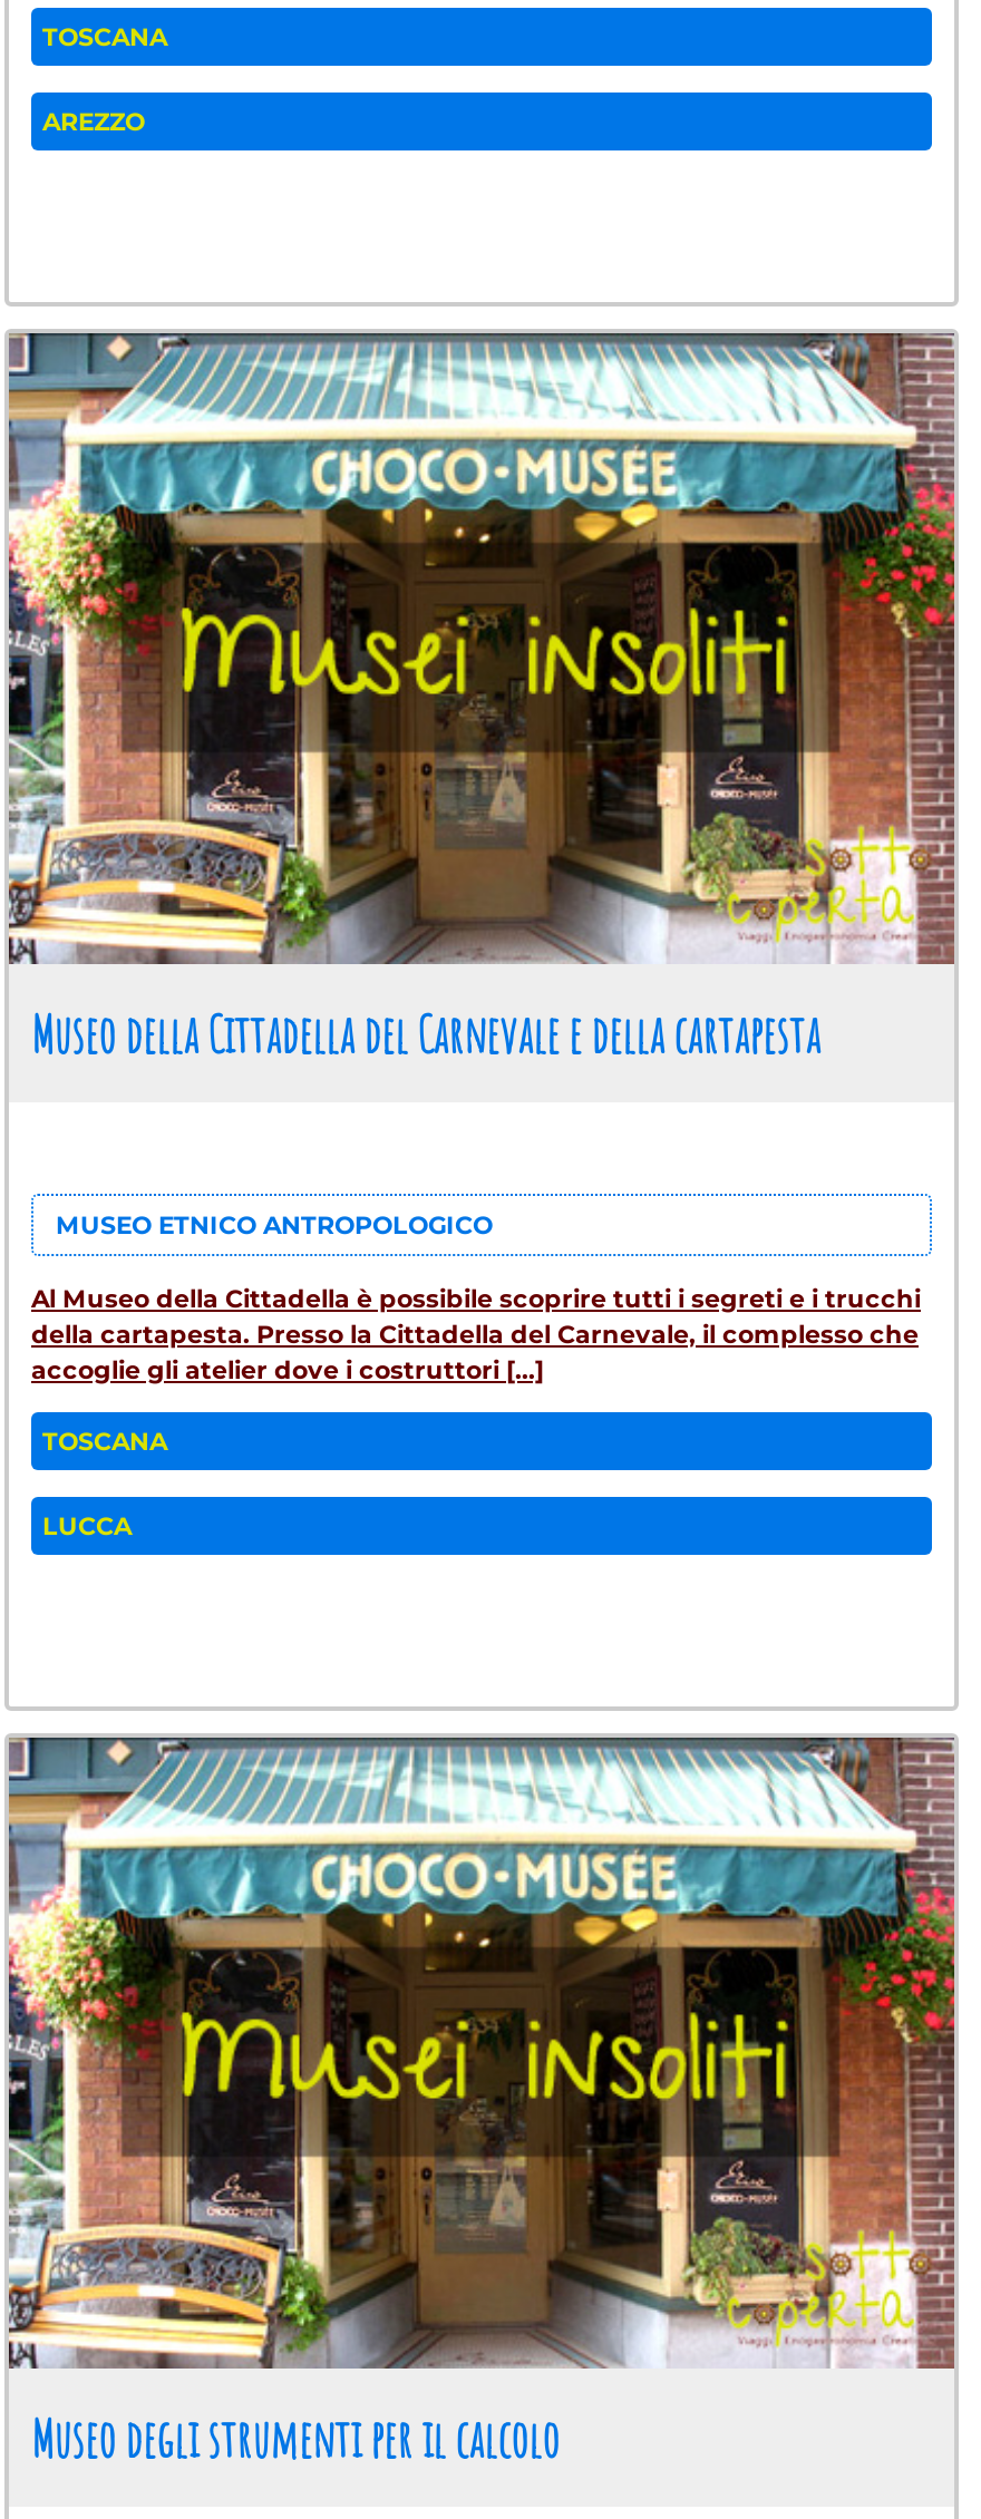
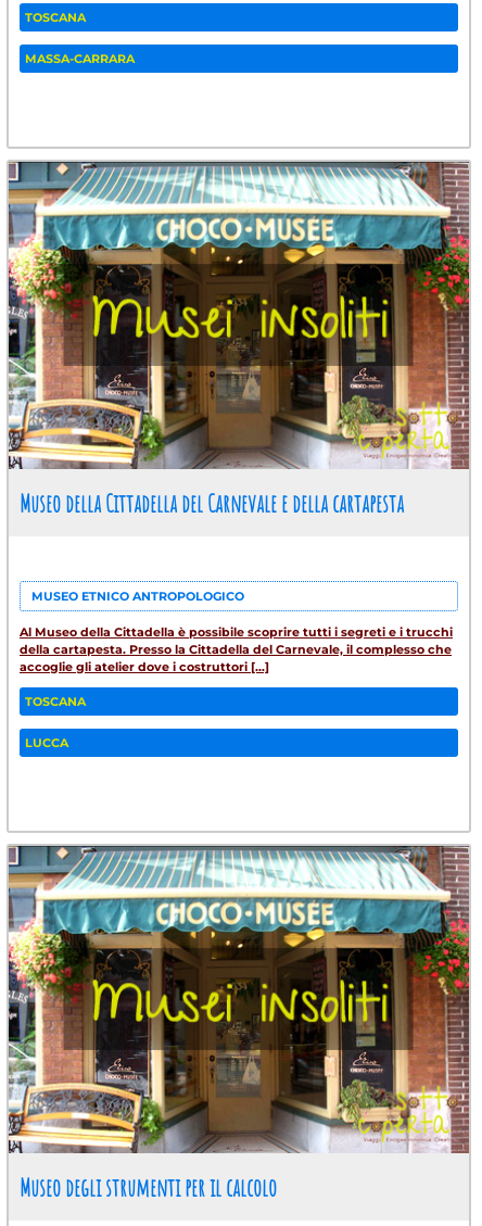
- AREZZO
+ MASSA-CARRARA
